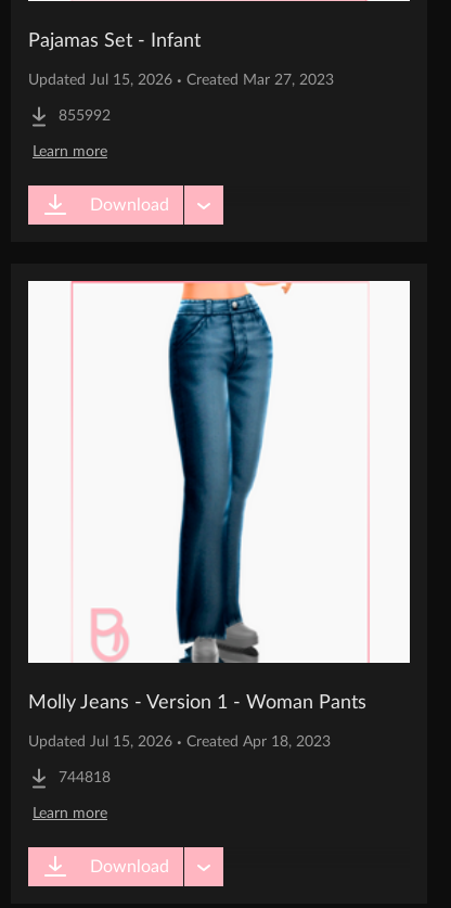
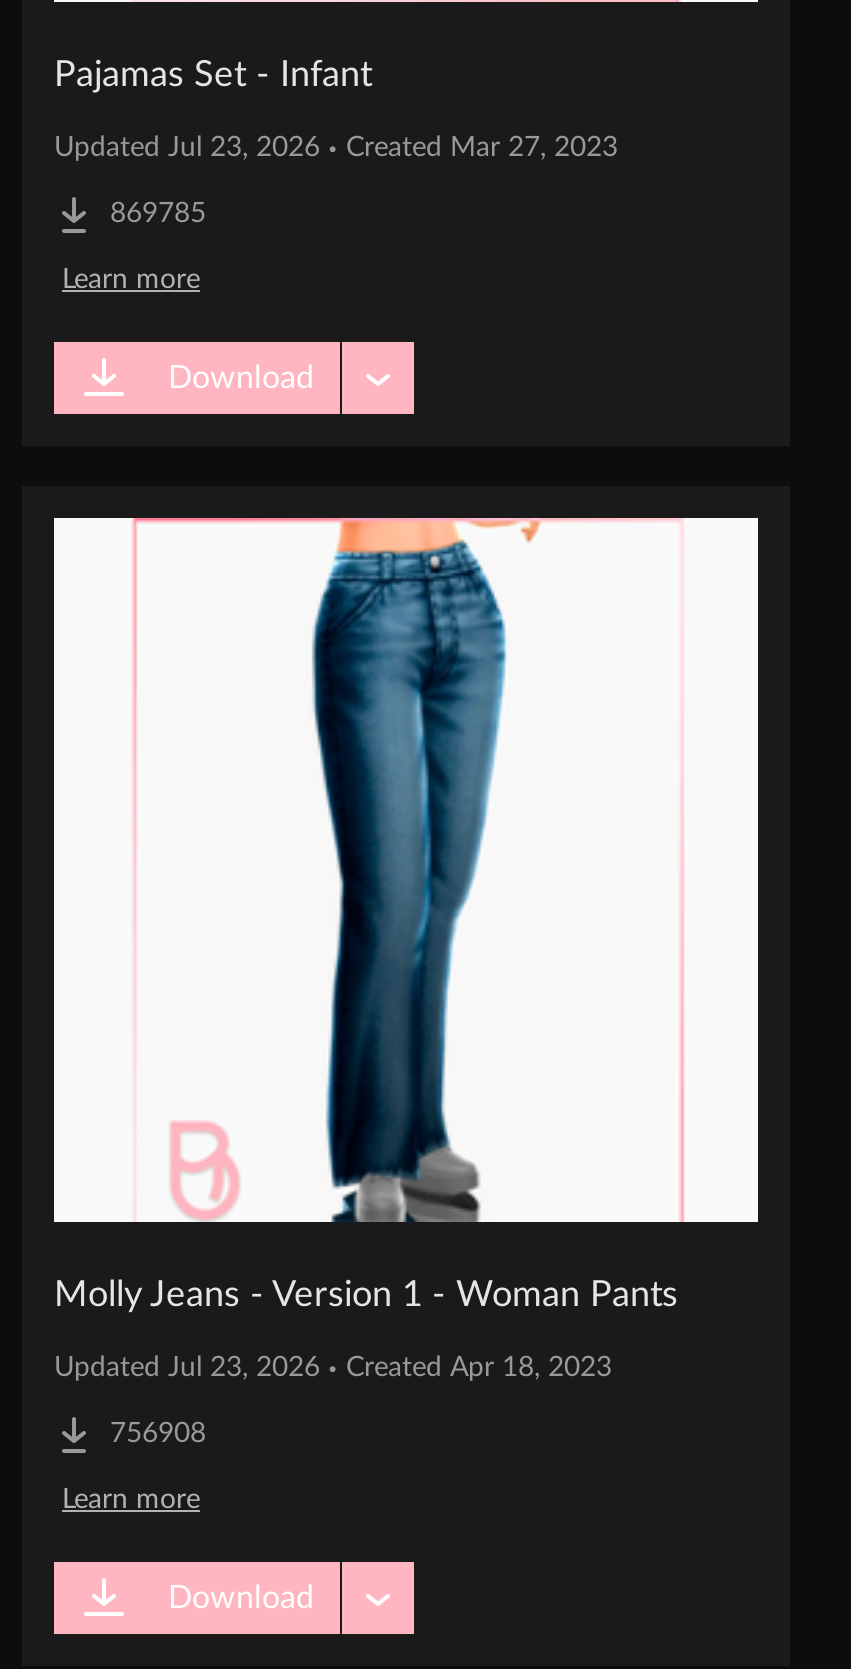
- Updated Jul 15, 2026 • Created Mar 27, 2023
+ Updated Jul 23, 2026 • Created Mar 27, 2023

- 855992
+ 869785

- Updated Jul 15, 2026 • Created Apr 18, 2023
+ Updated Jul 23, 2026 • Created Apr 18, 2023

- 744818
+ 756908
